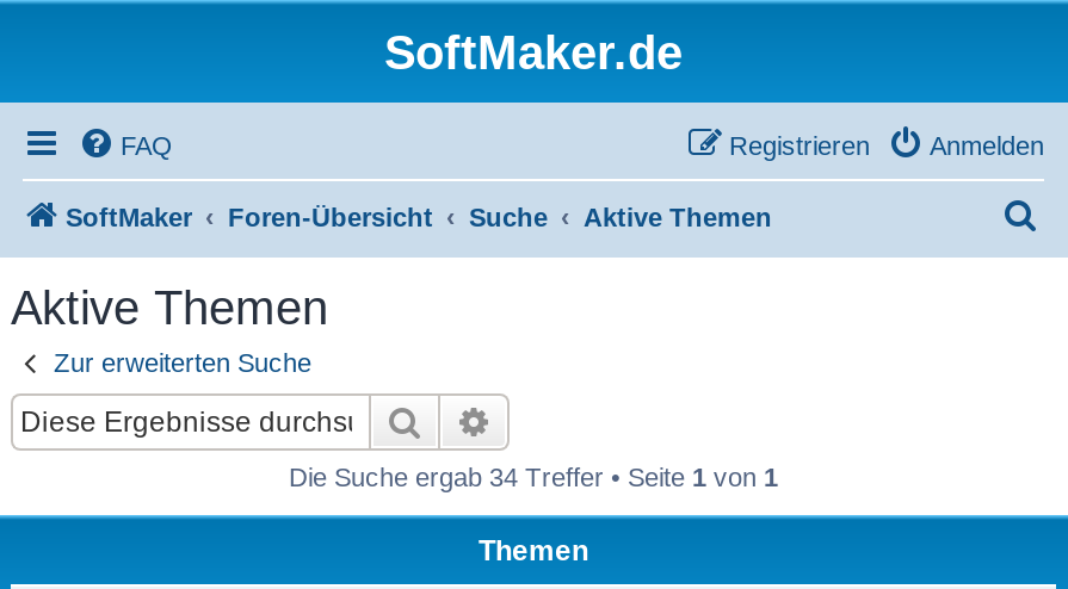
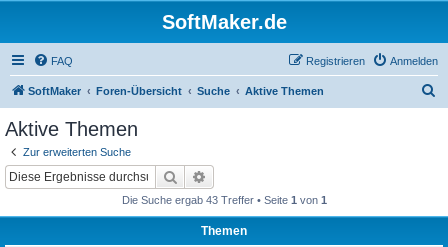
- Die Suche ergab 34 Treffer • Seite 1 von 1
+ Die Suche ergab 43 Treffer • Seite 1 von 1
